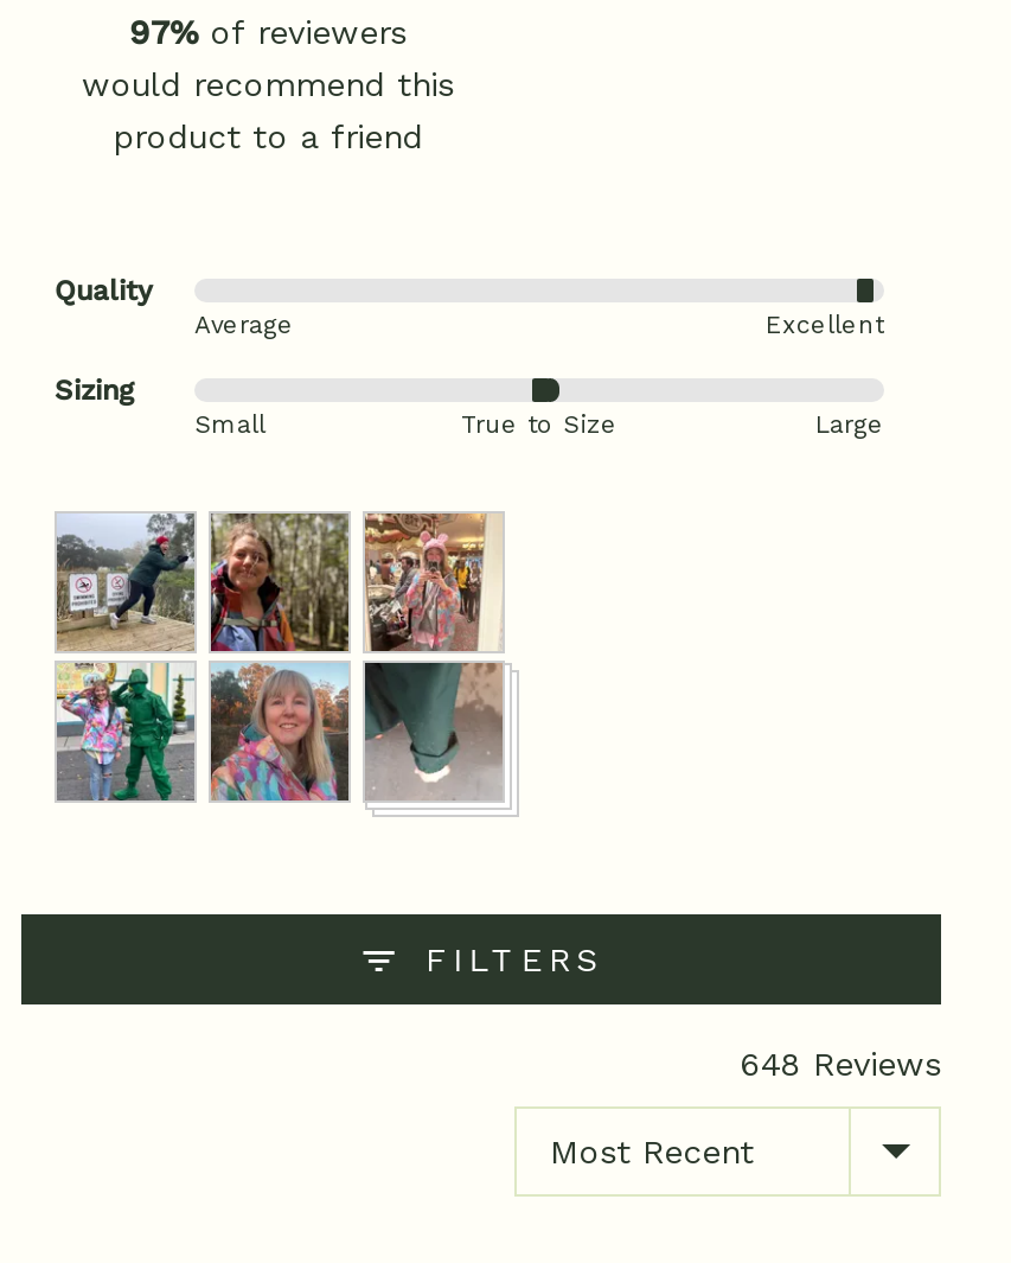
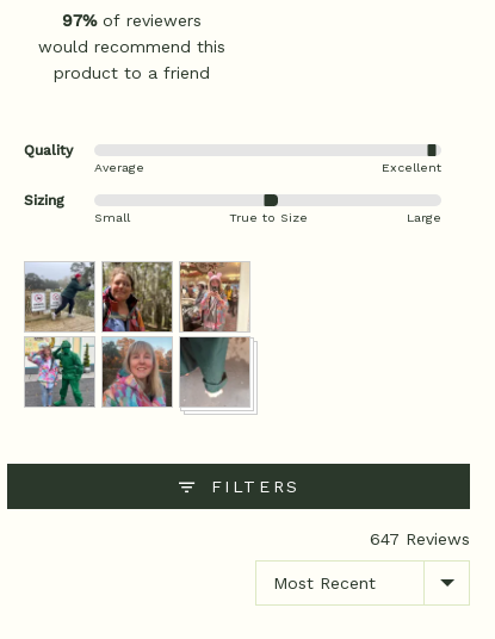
- 648 Reviews
+ 647 Reviews
